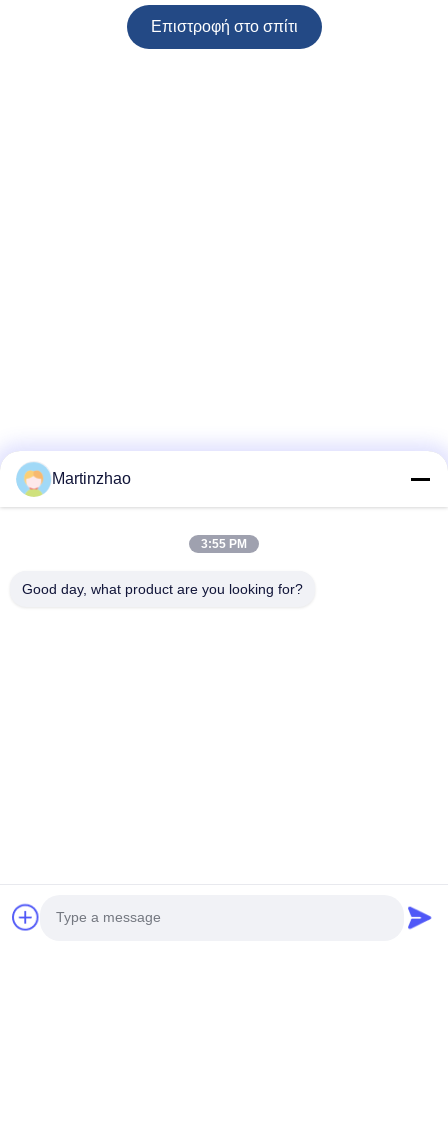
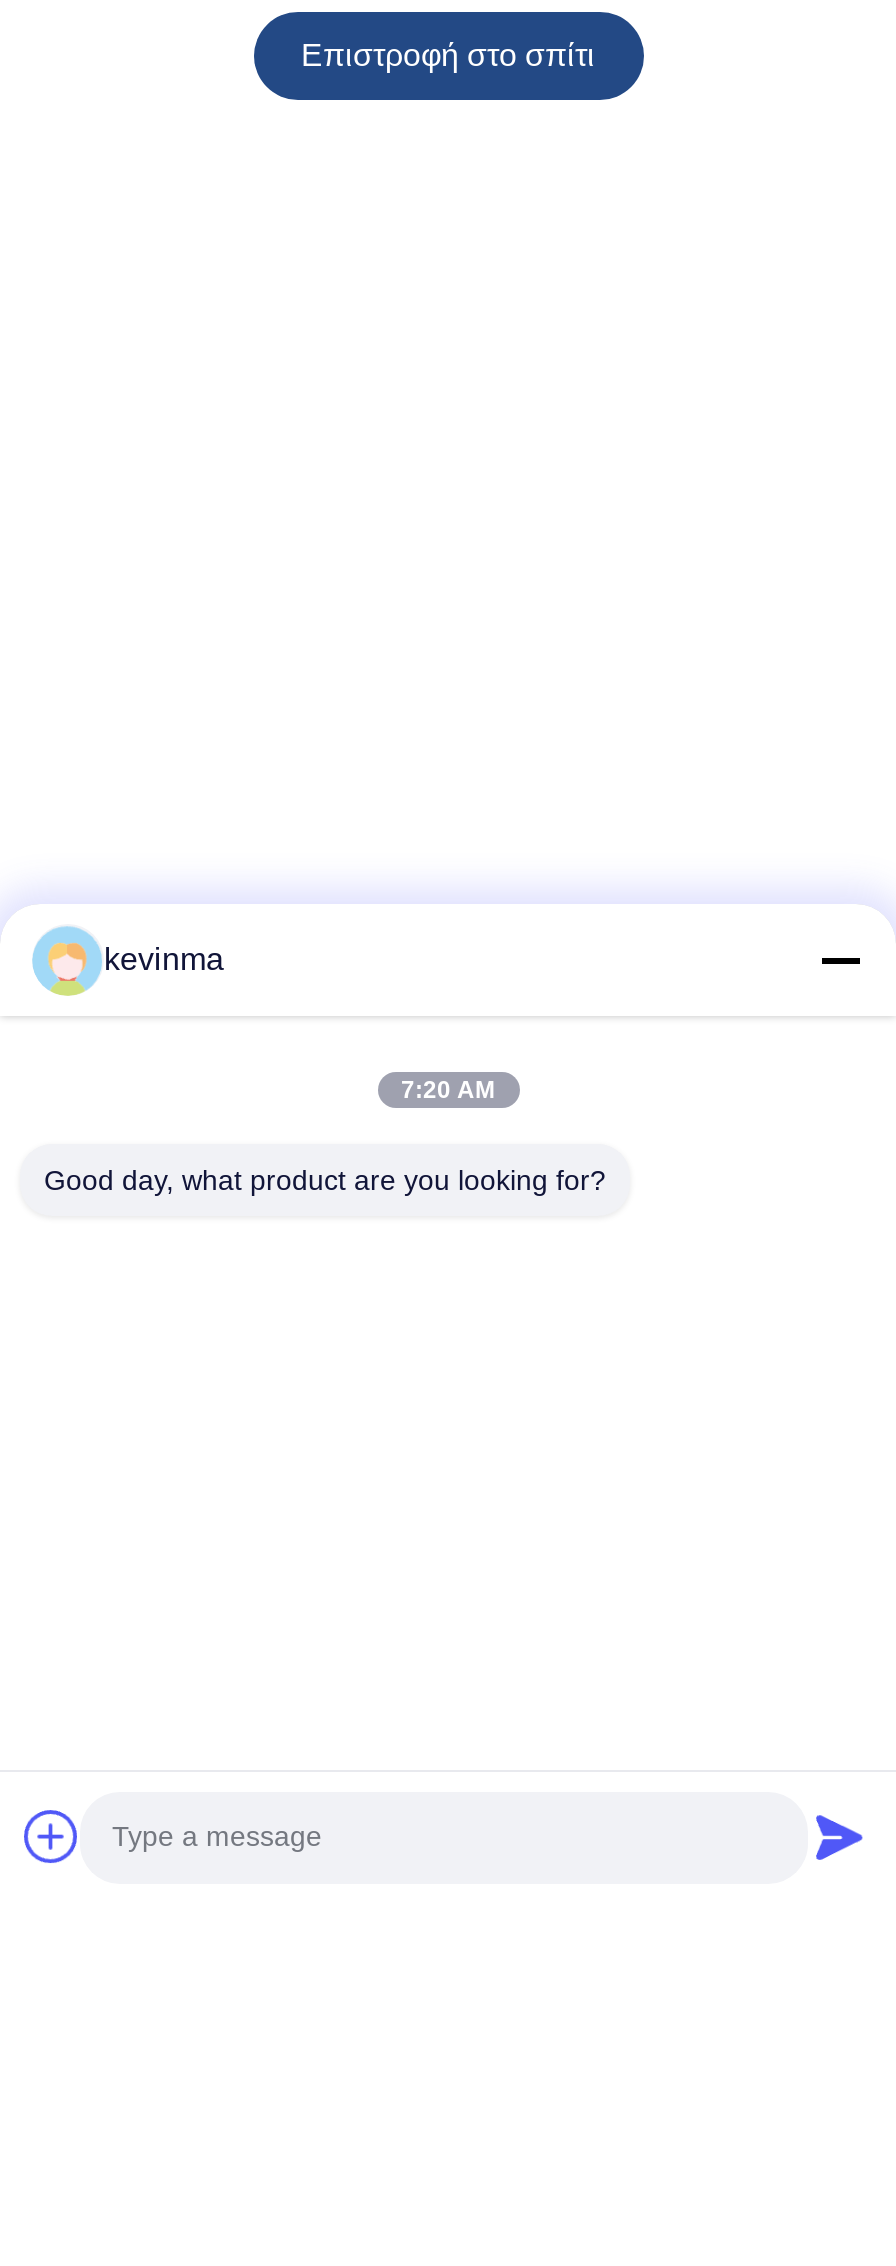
- Martinzhao
+ kevinma

- 3:55 PM
+ 7:20 AM
